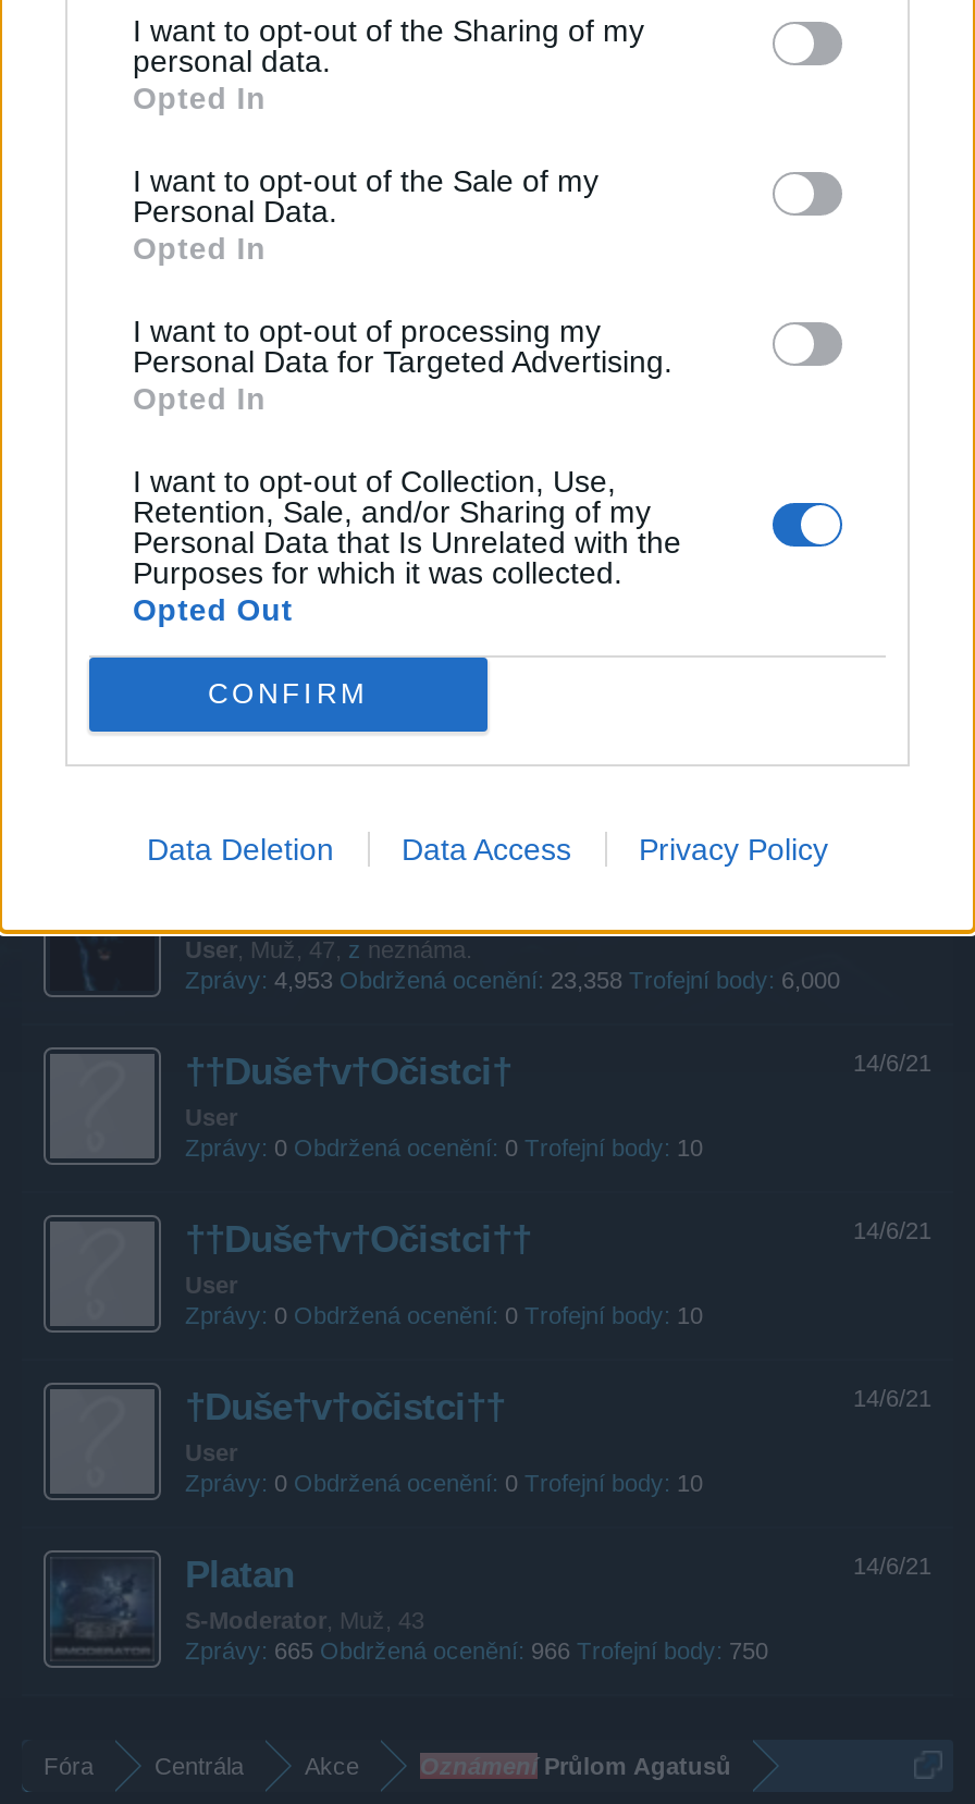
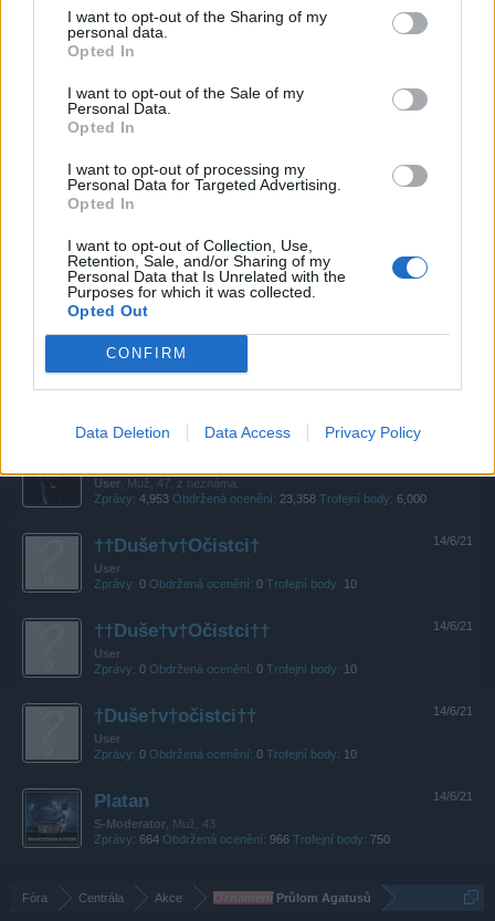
- Zprávy: 665 Obdržená ocenění: 966 Trofejní body: 750
+ Zprávy: 664 Obdržená ocenění: 966 Trofejní body: 750
